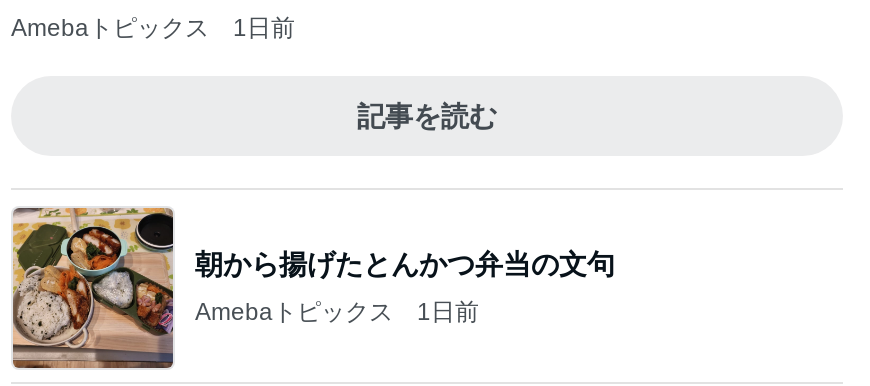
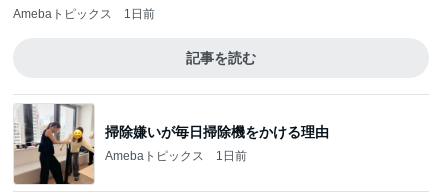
- [image]
- 朝から揚げたとんかつ弁当の文句
+ [image]
+ 掃除嫌いが毎日掃除機をかける理由
